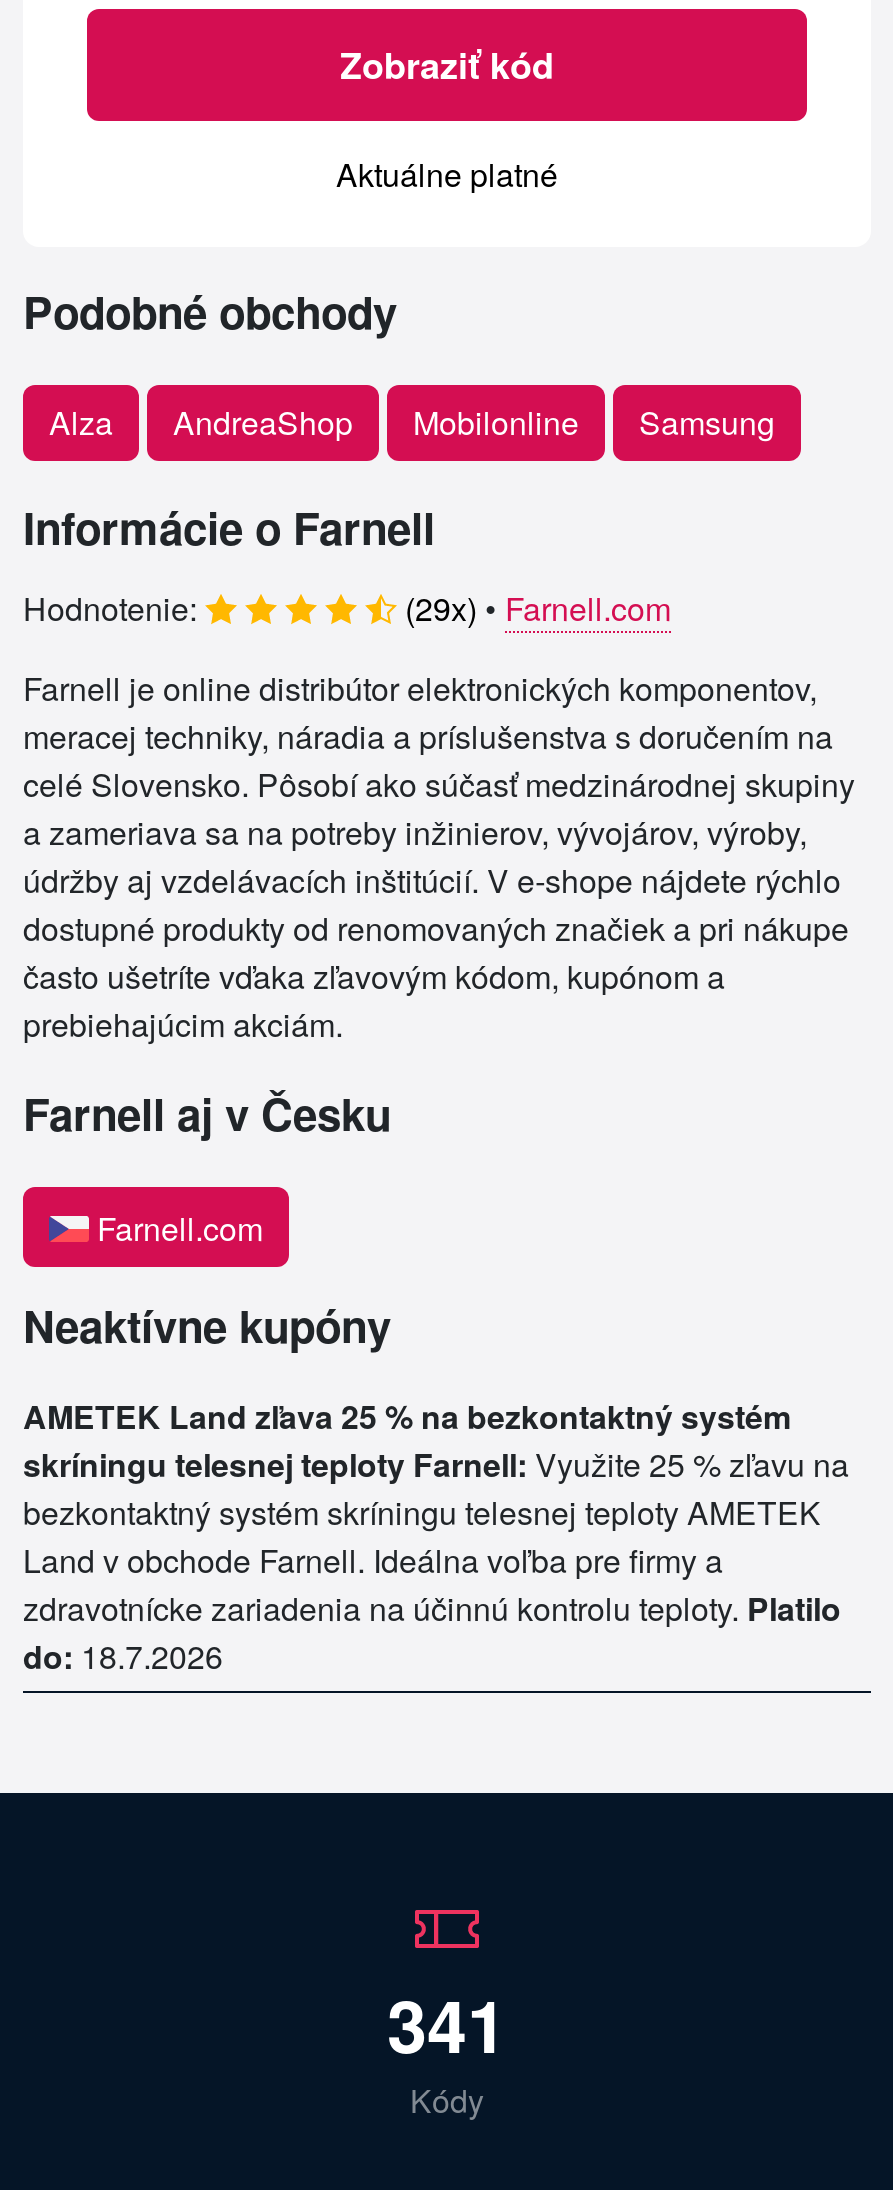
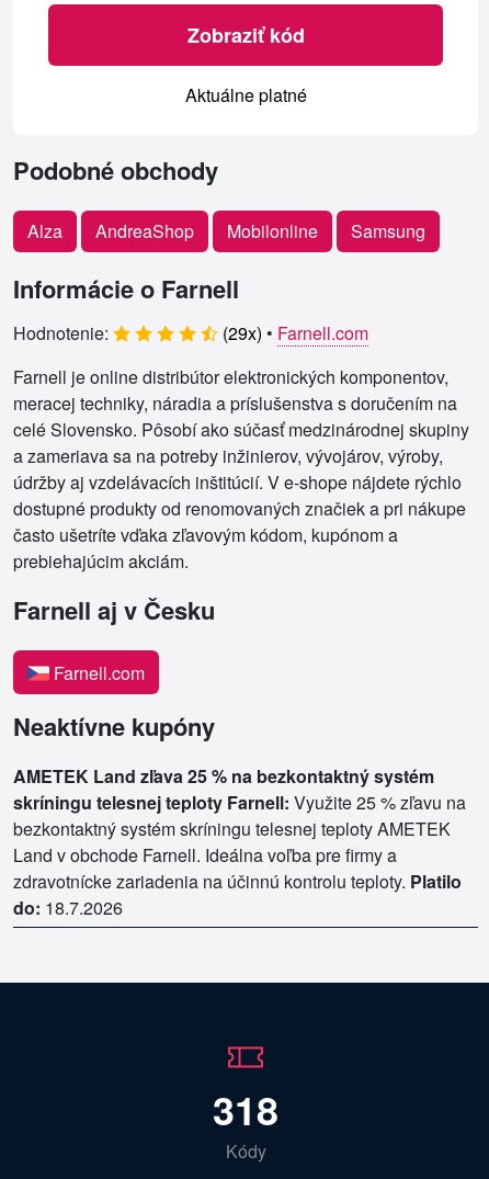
- 341
+ 318
